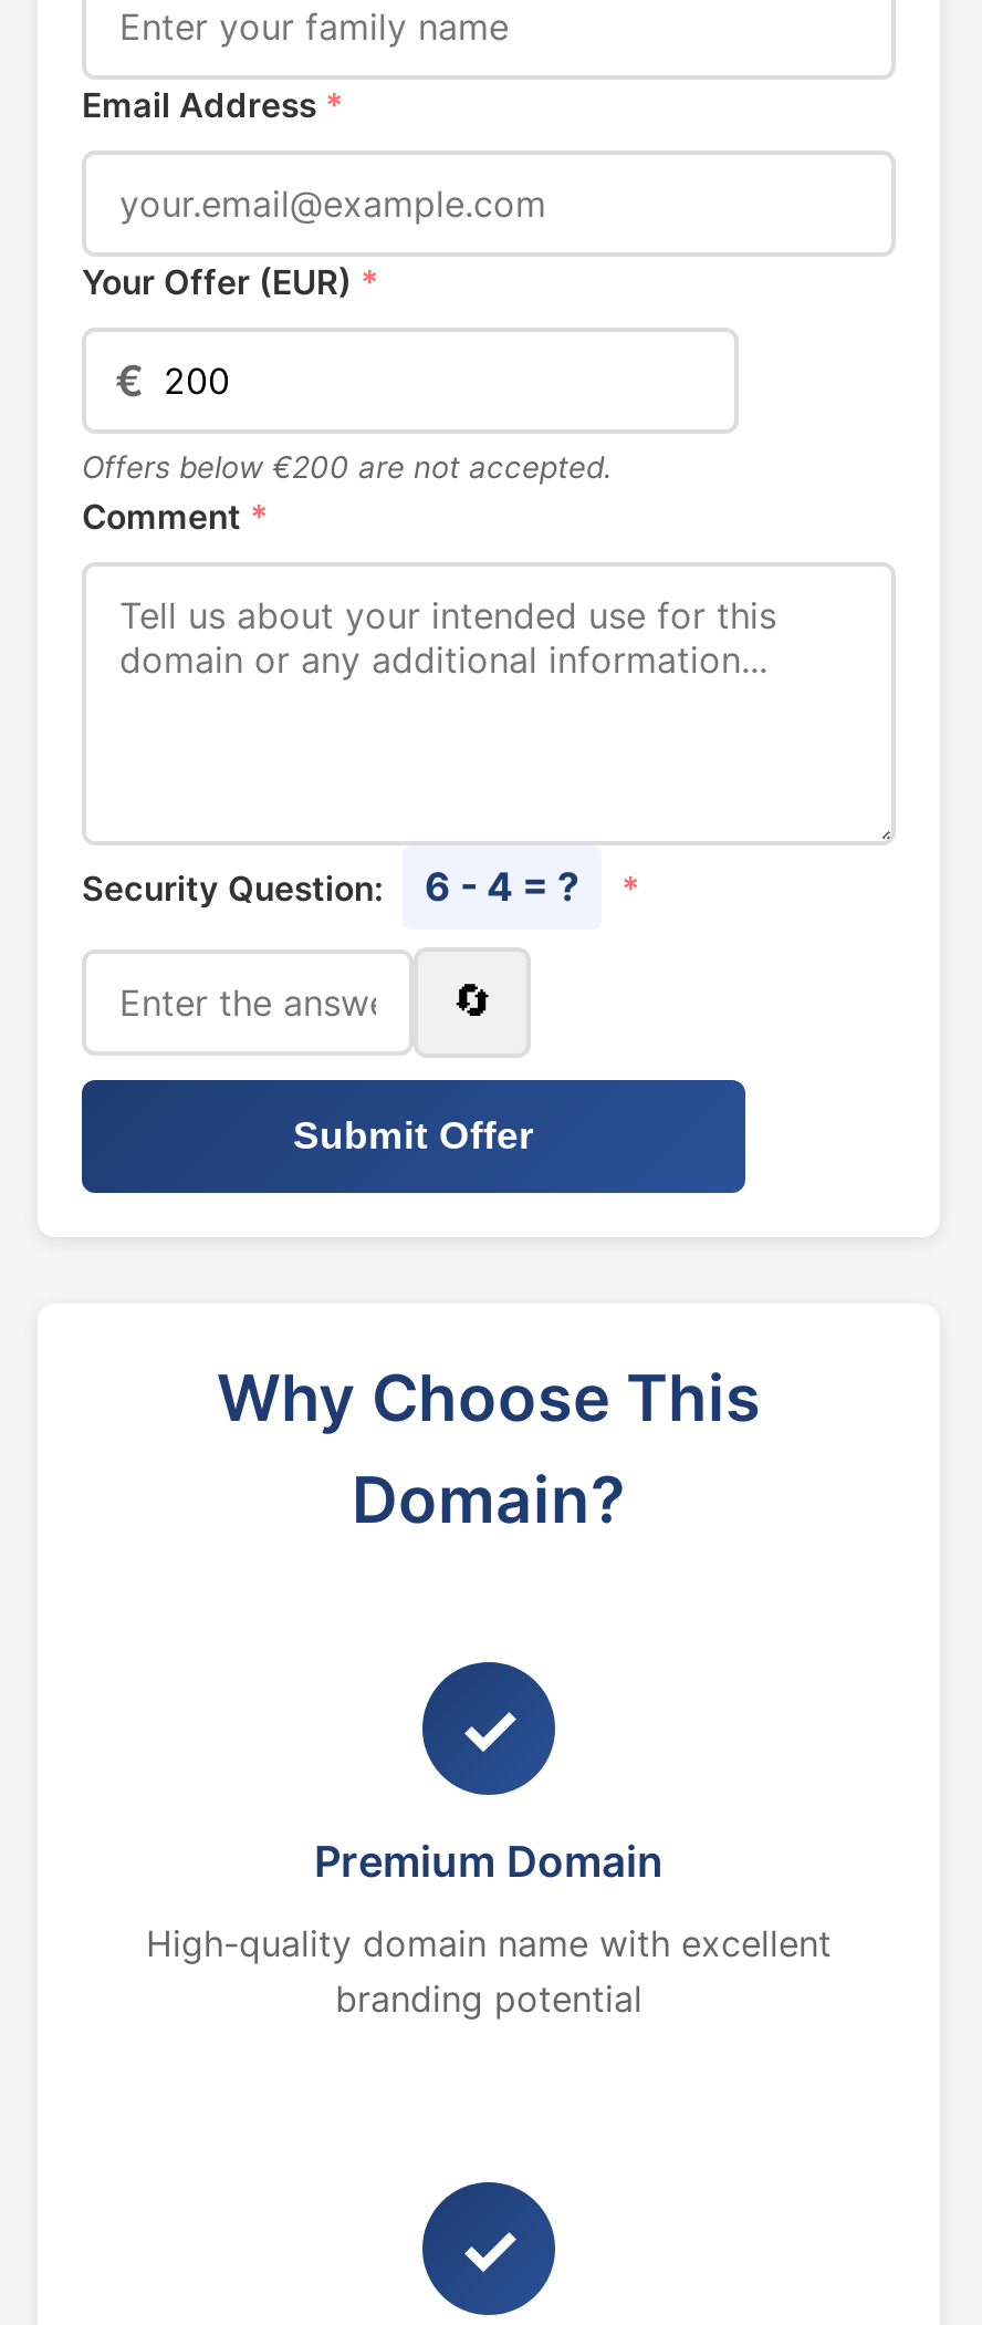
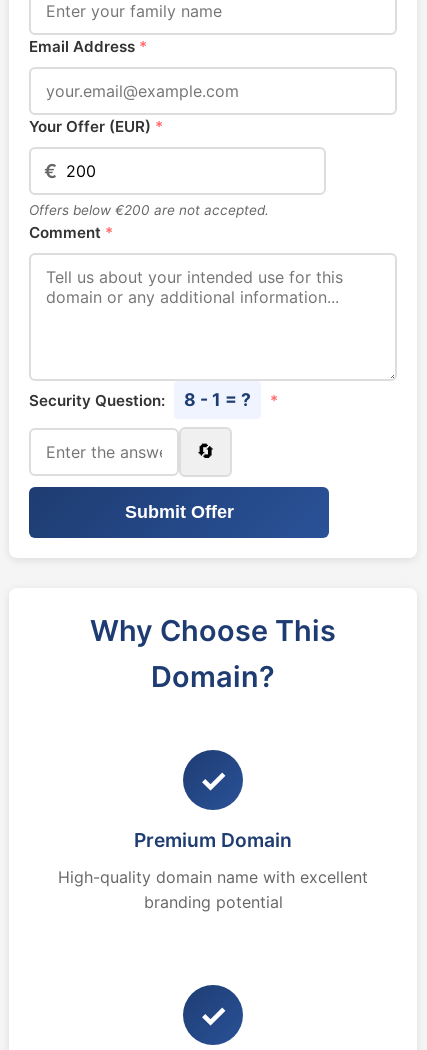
- 6 - 4 = ?
+ 8 - 1 = ?
